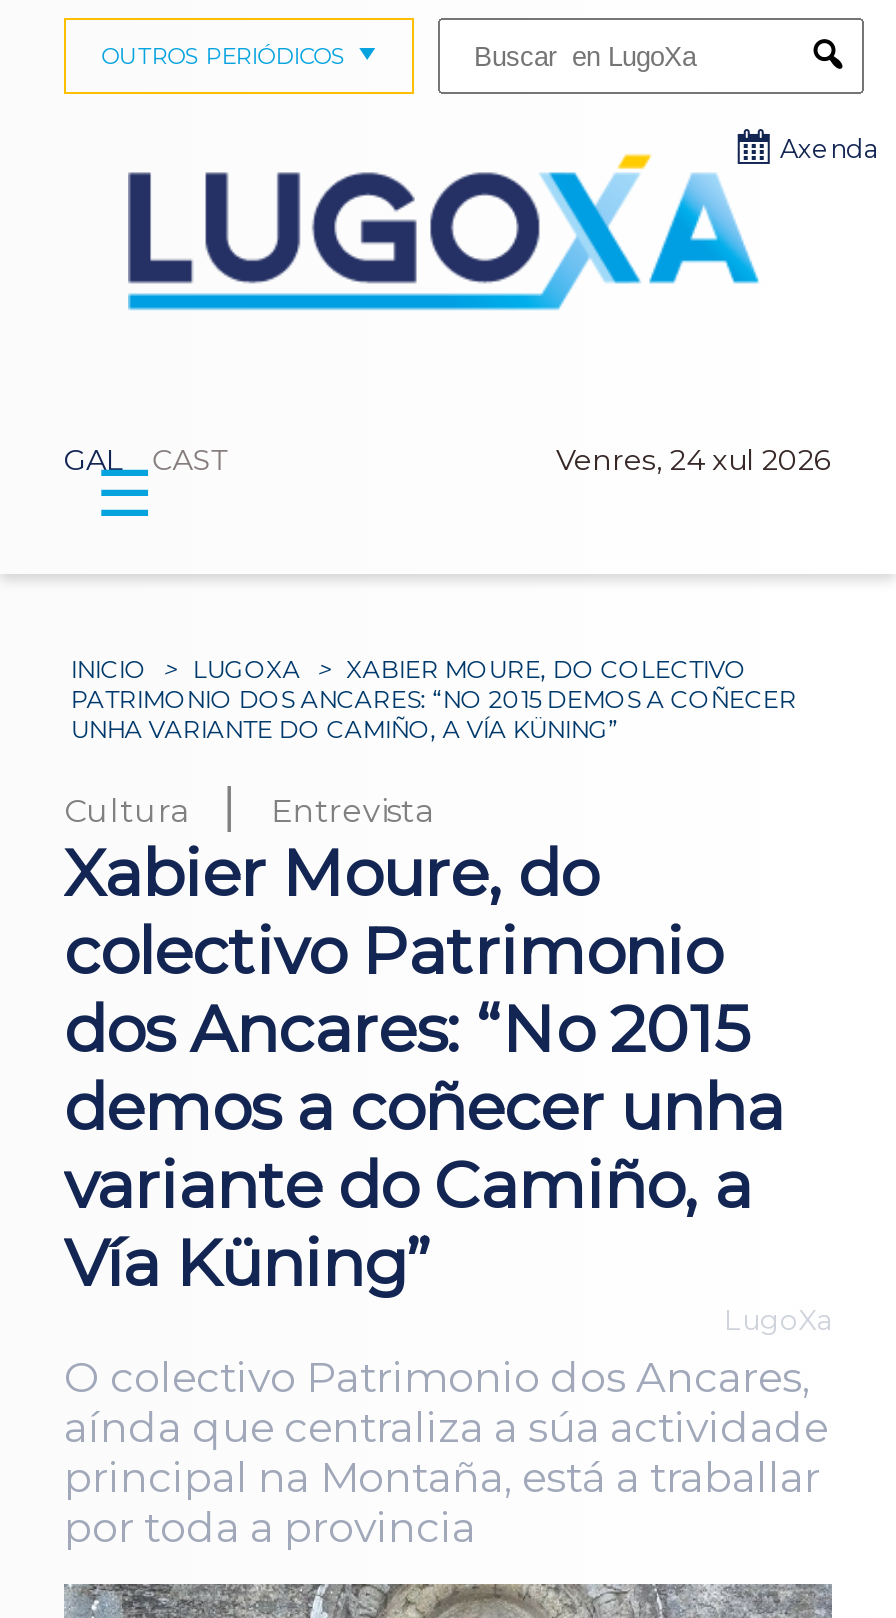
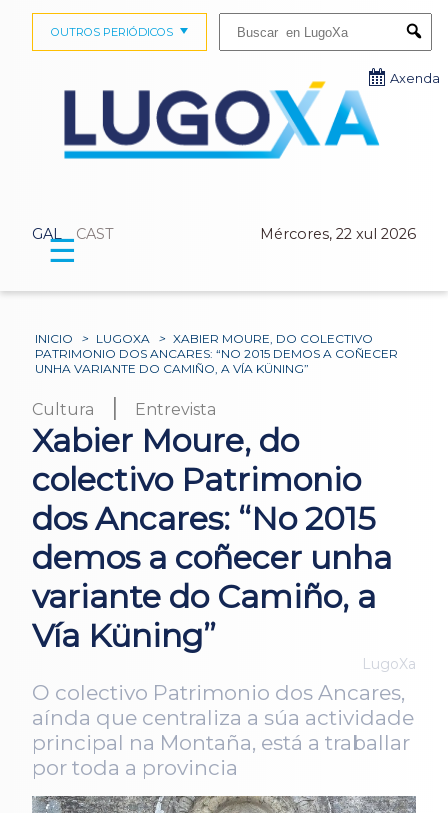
- Venres, 24 xul 2026
+ Mércores, 22 xul 2026
